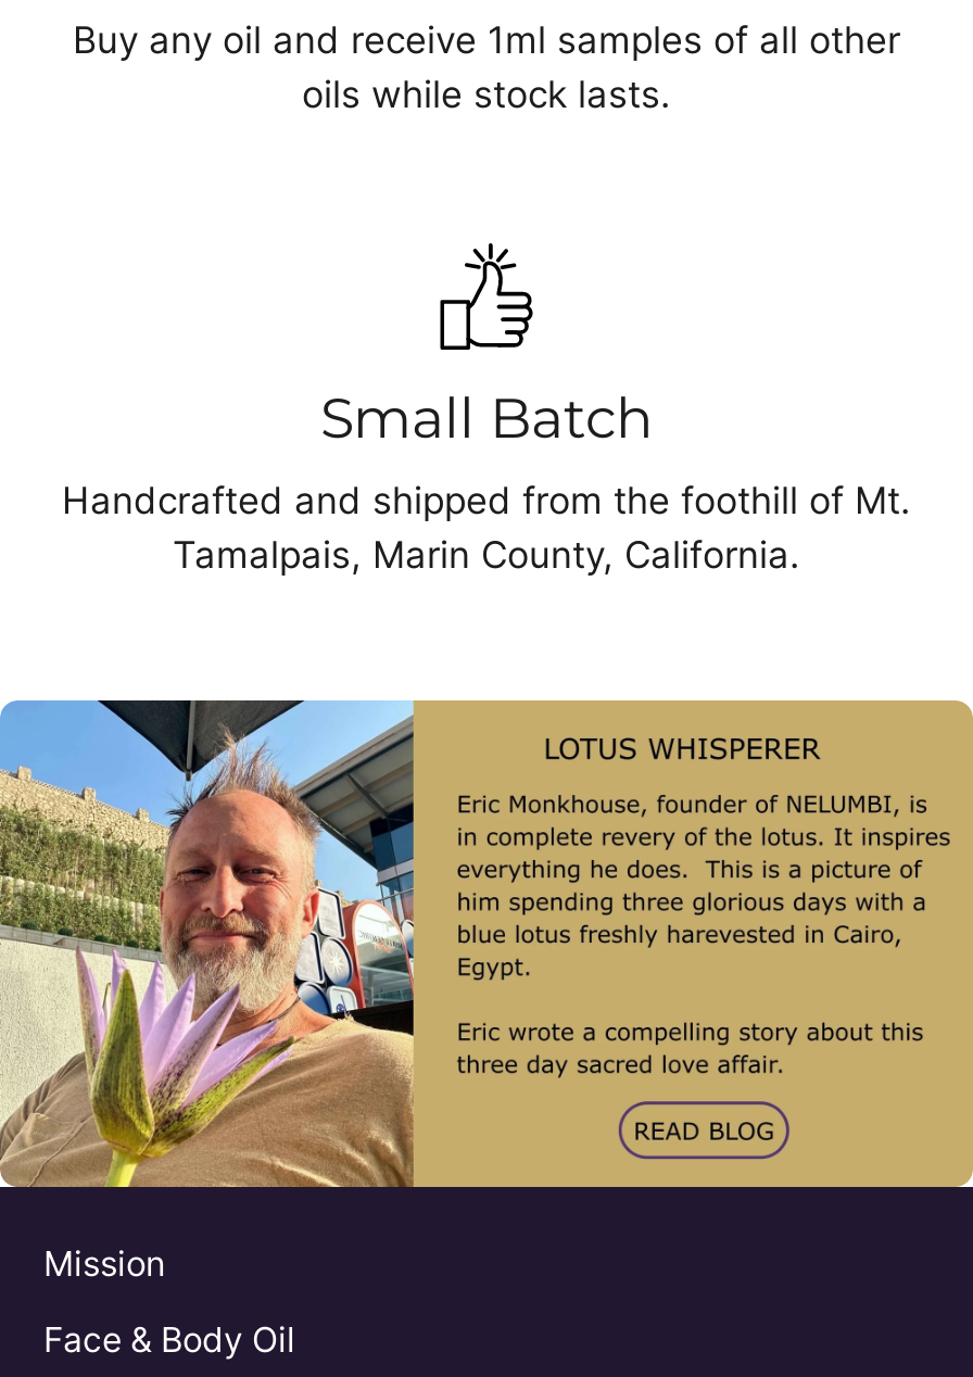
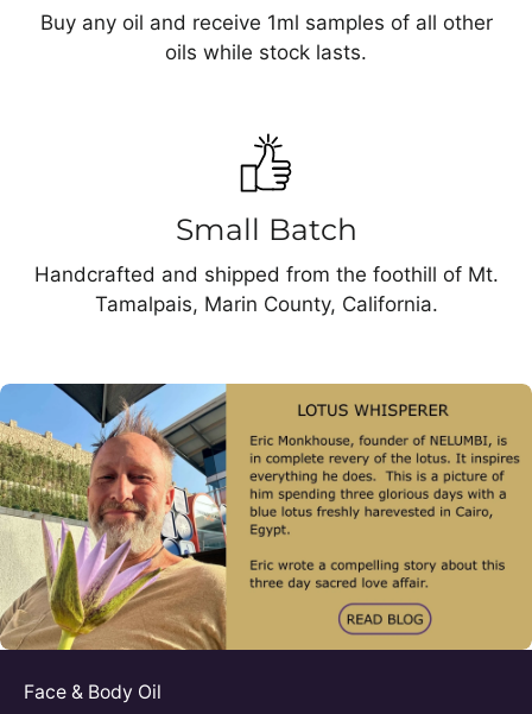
- Mission
